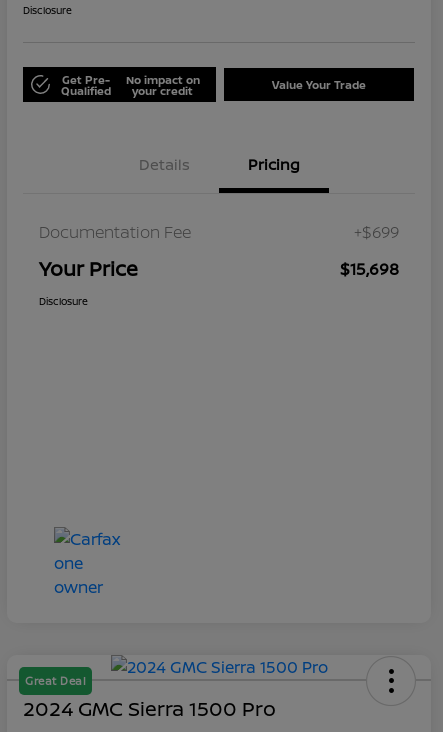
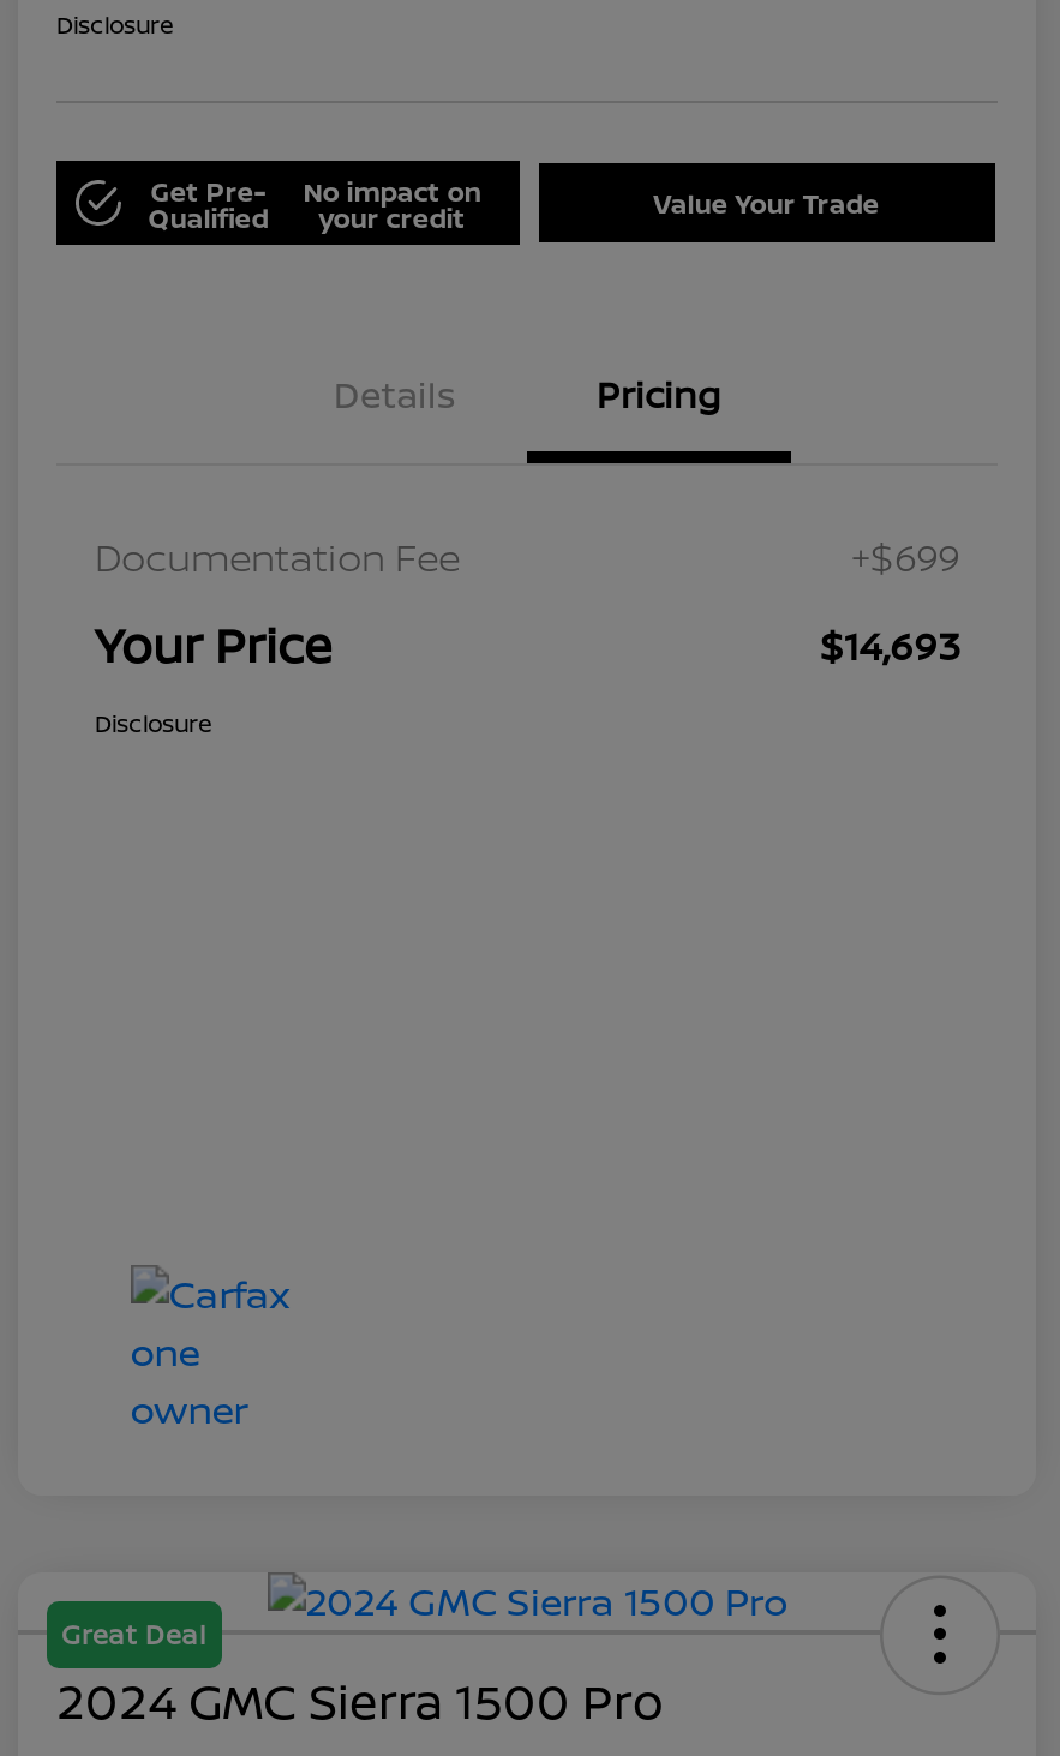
- $15,698
+ $14,693
